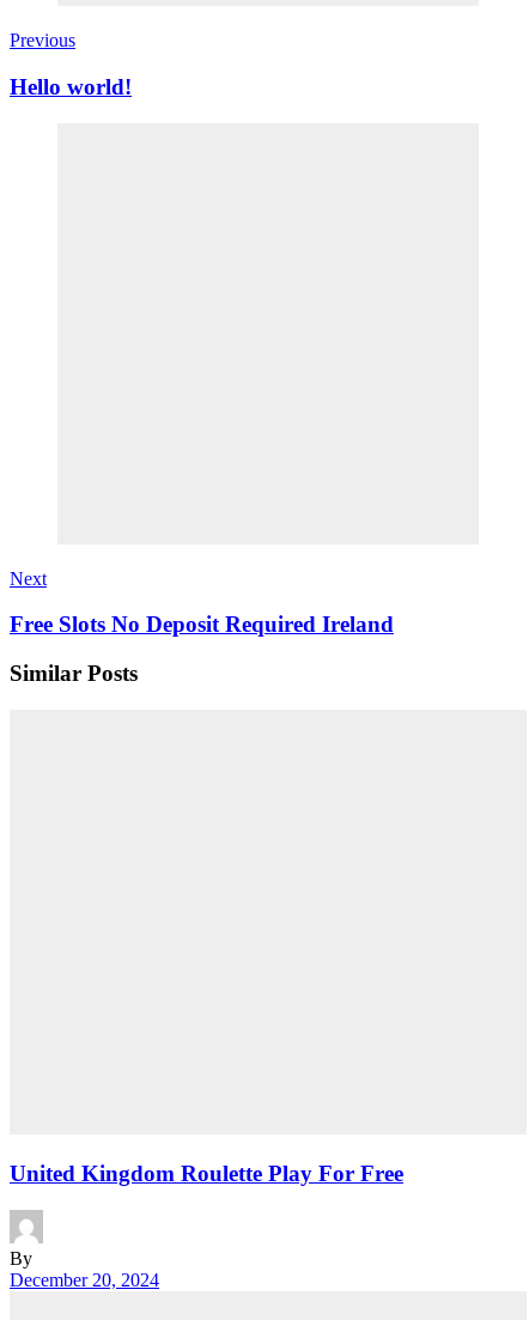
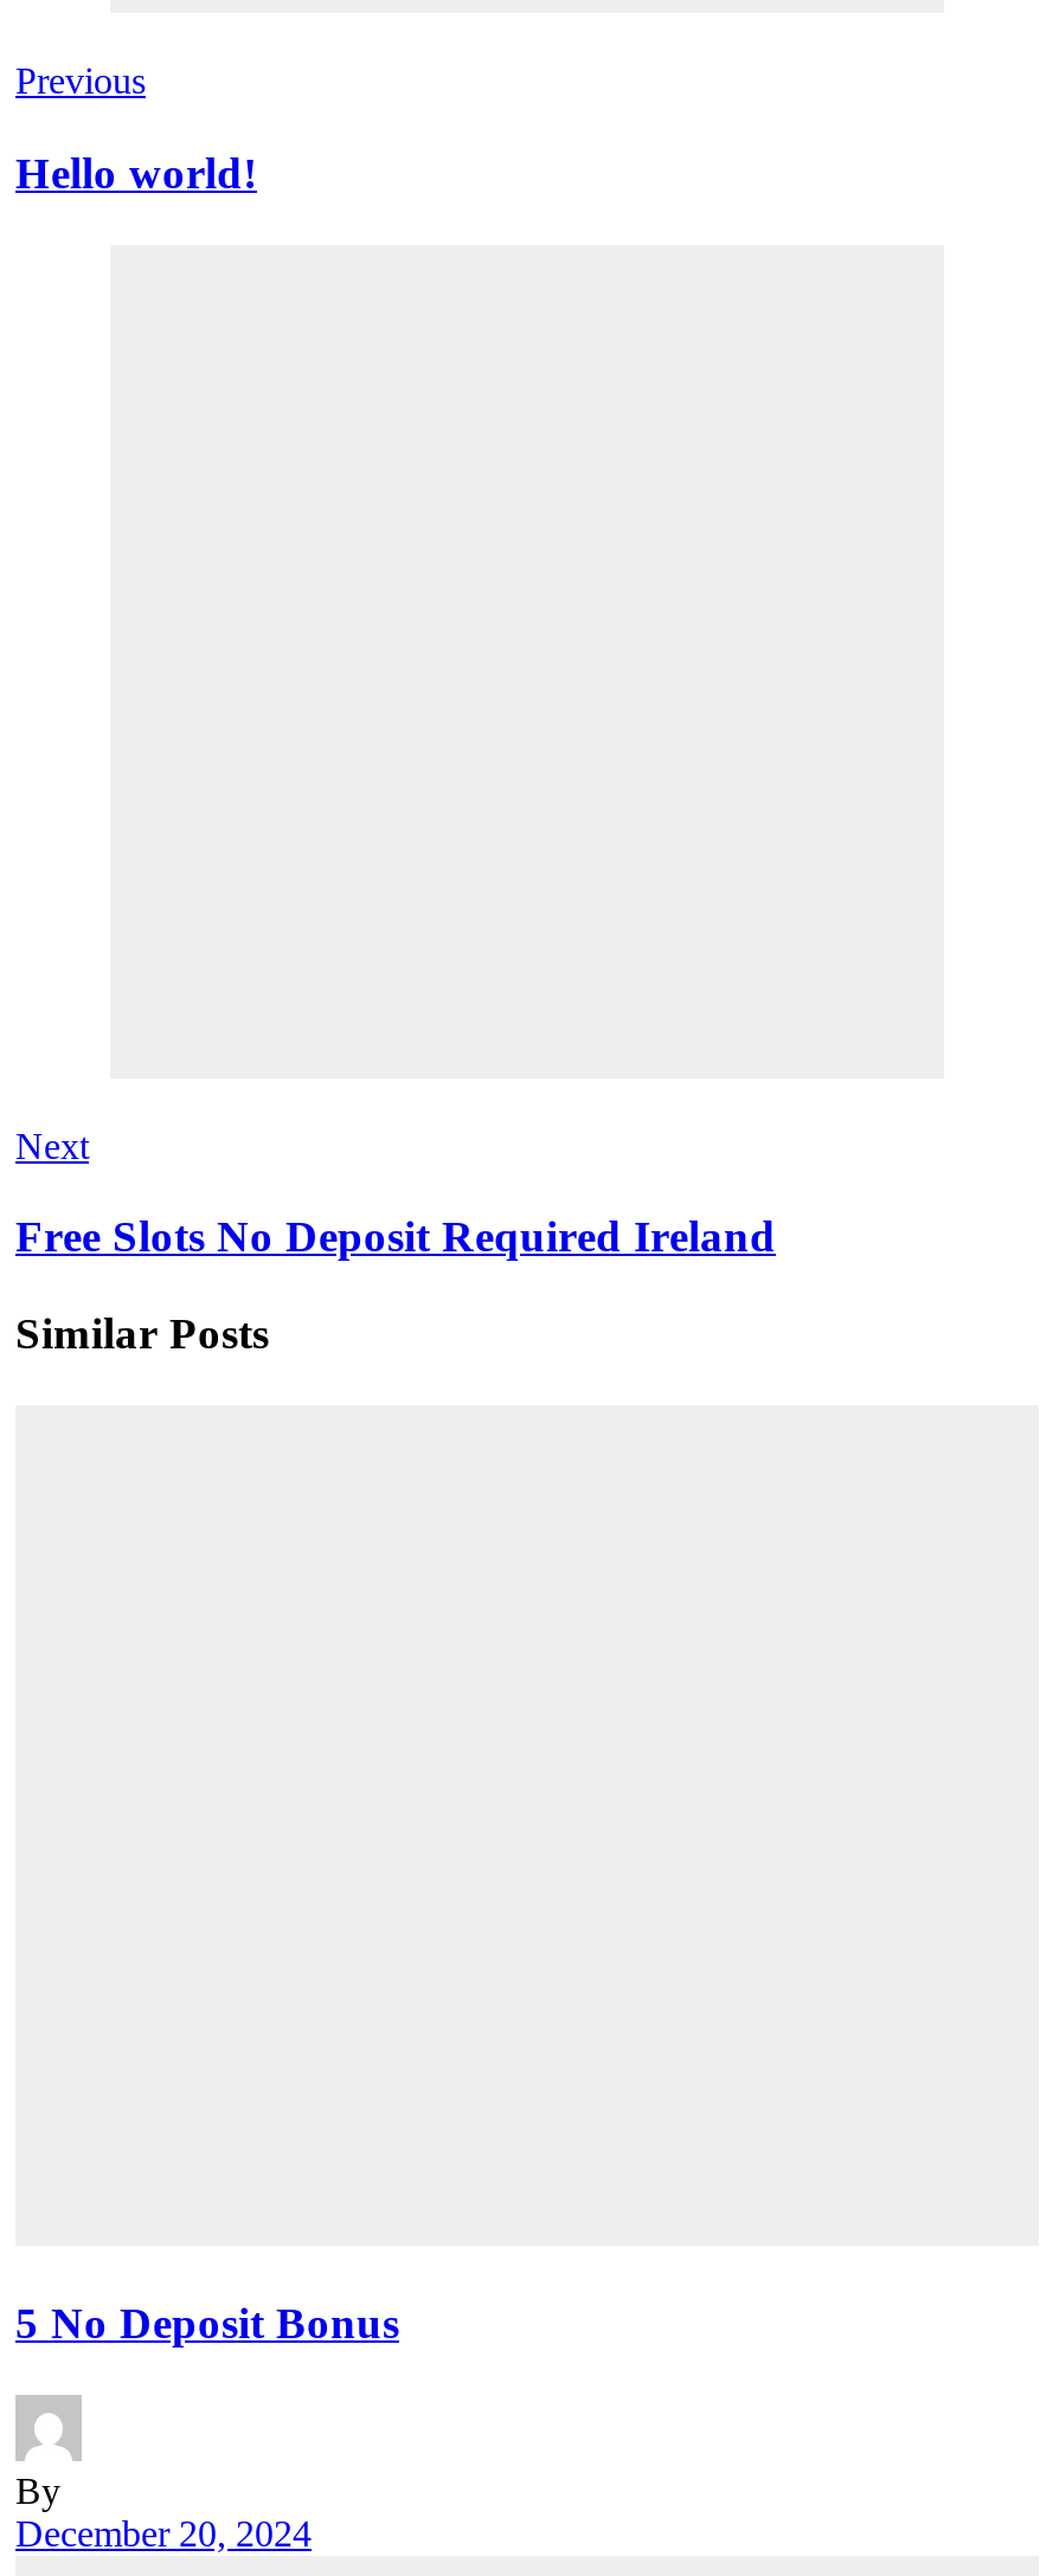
- United Kingdom Roulette Play For Free
+ 5 No Deposit Bonus
